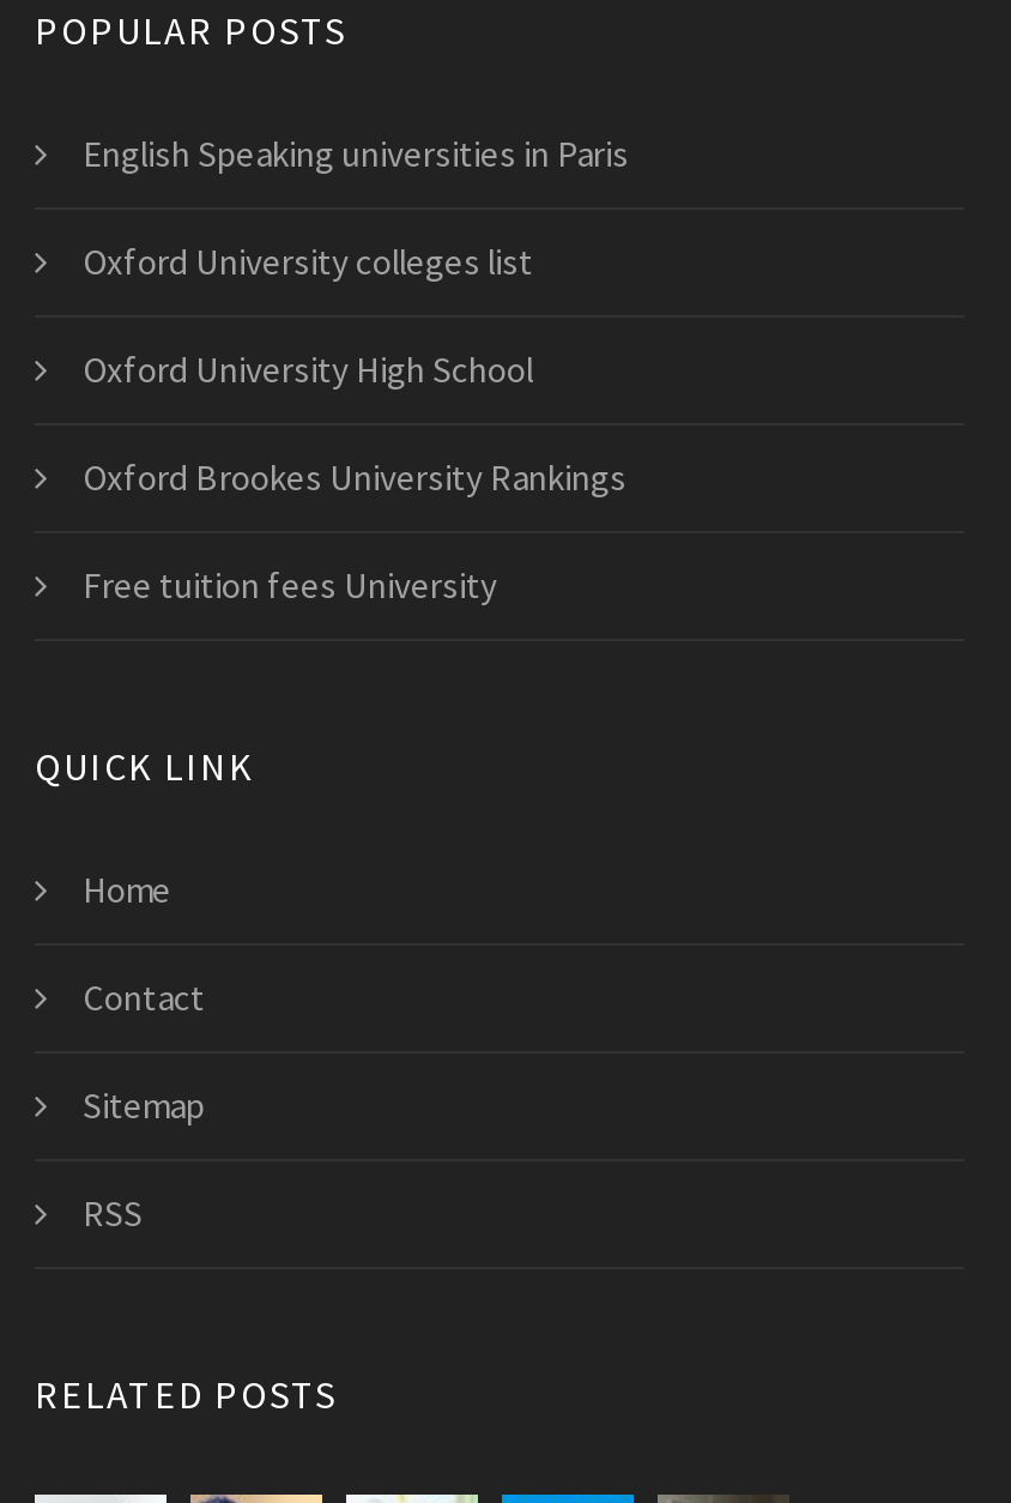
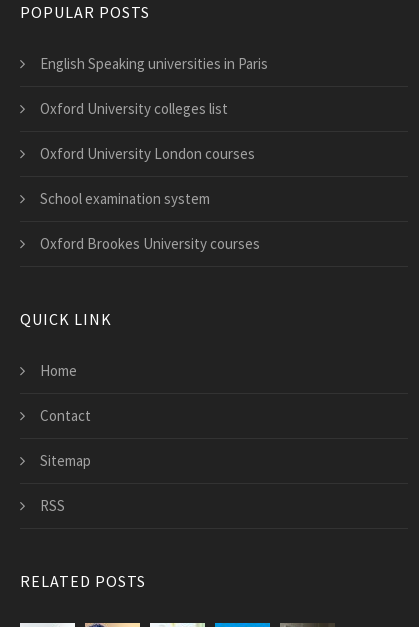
- Oxford University High School
+ Oxford University London courses

- Oxford Brookes University Rankings
+ School examination system

- Free tuition fees University
+ Oxford Brookes University courses
